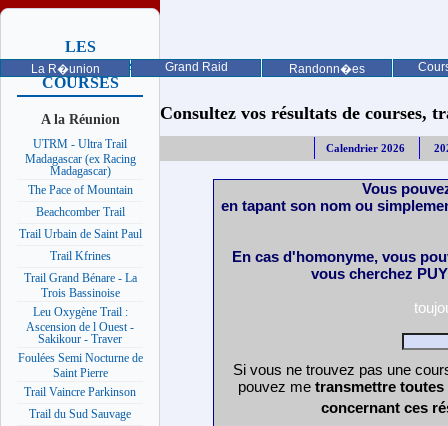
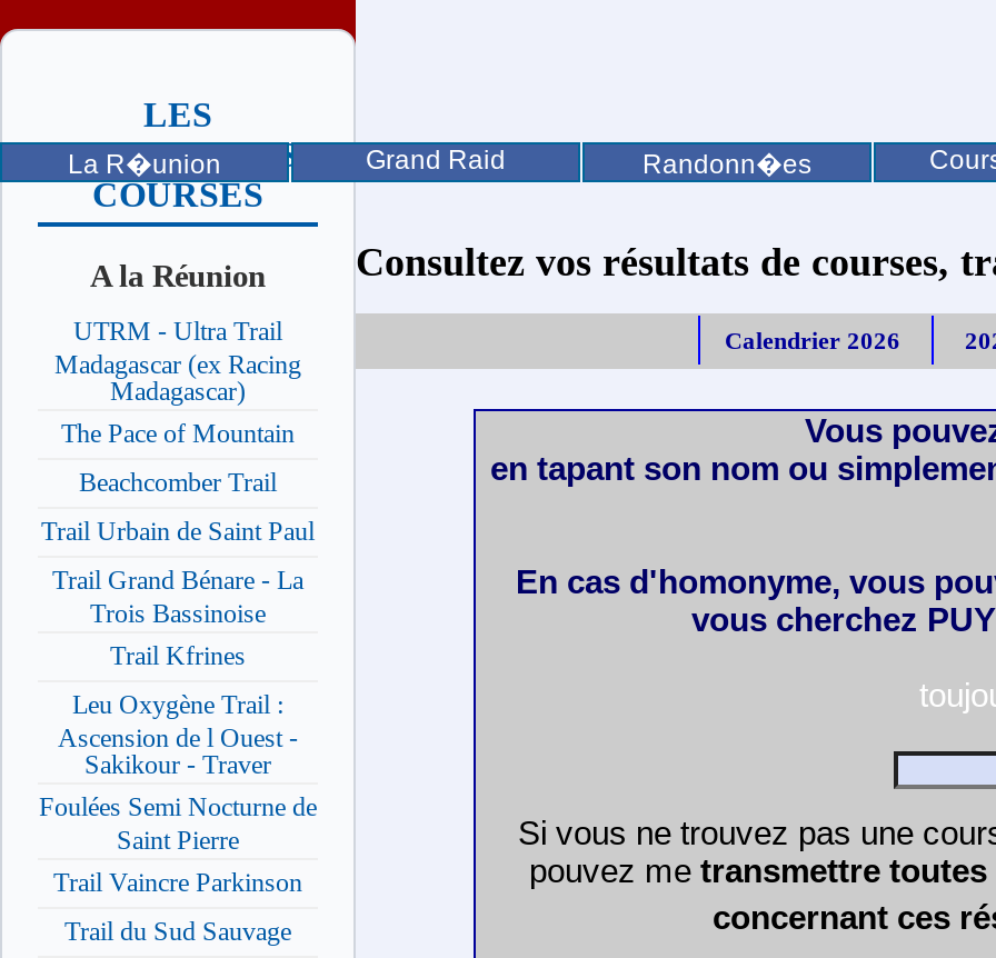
moved down: Trail Kfrines

moved up: Trail Grand Bénare - La | Trois Bassinoise
